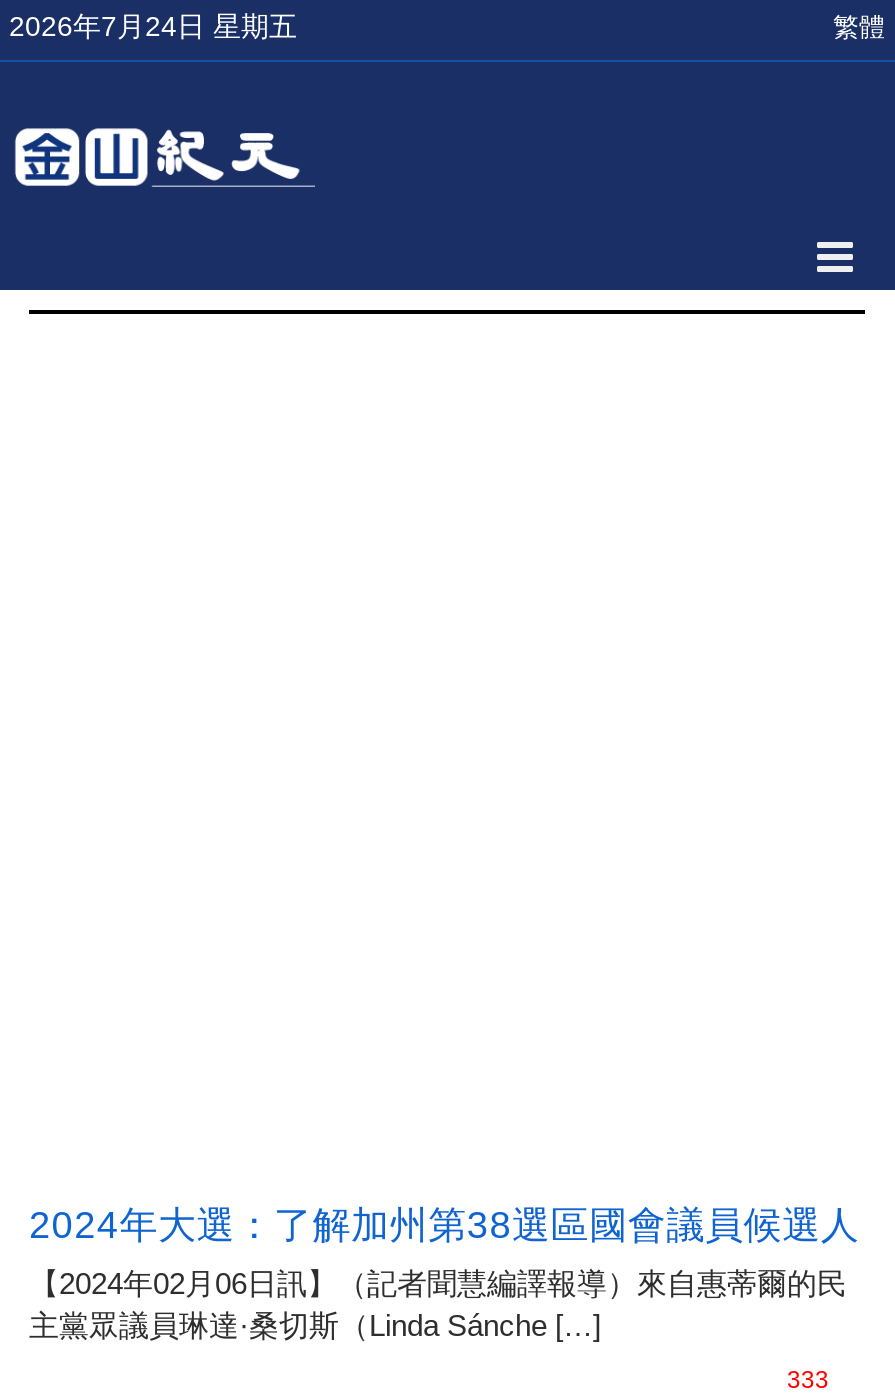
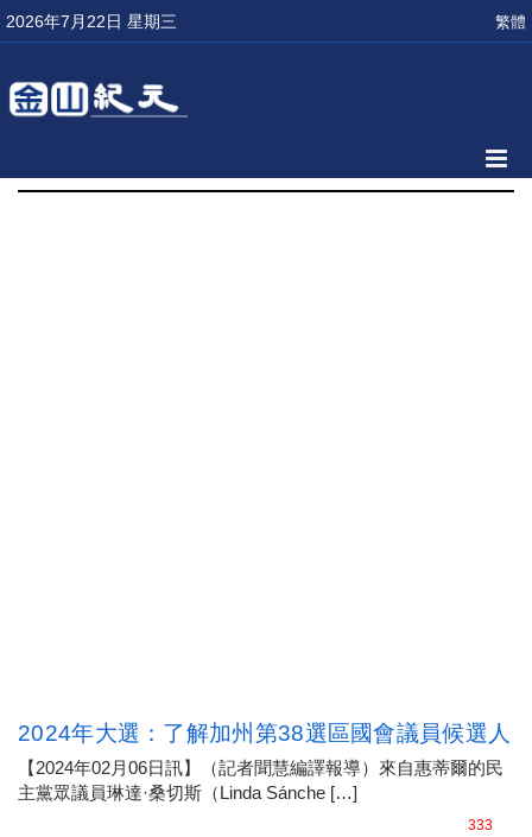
- 2026年7月24日 星期五
+ 2026年7月22日 星期三
